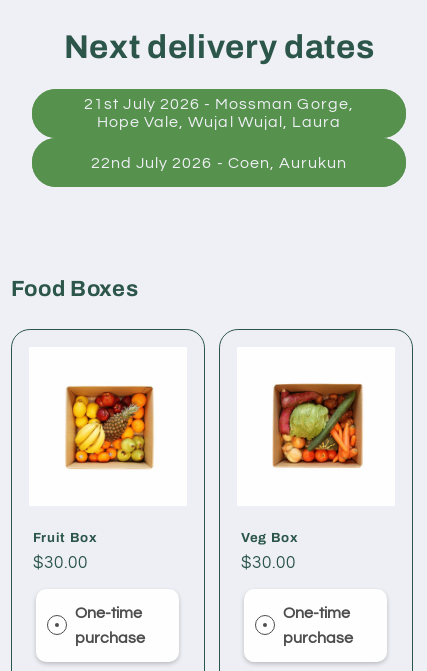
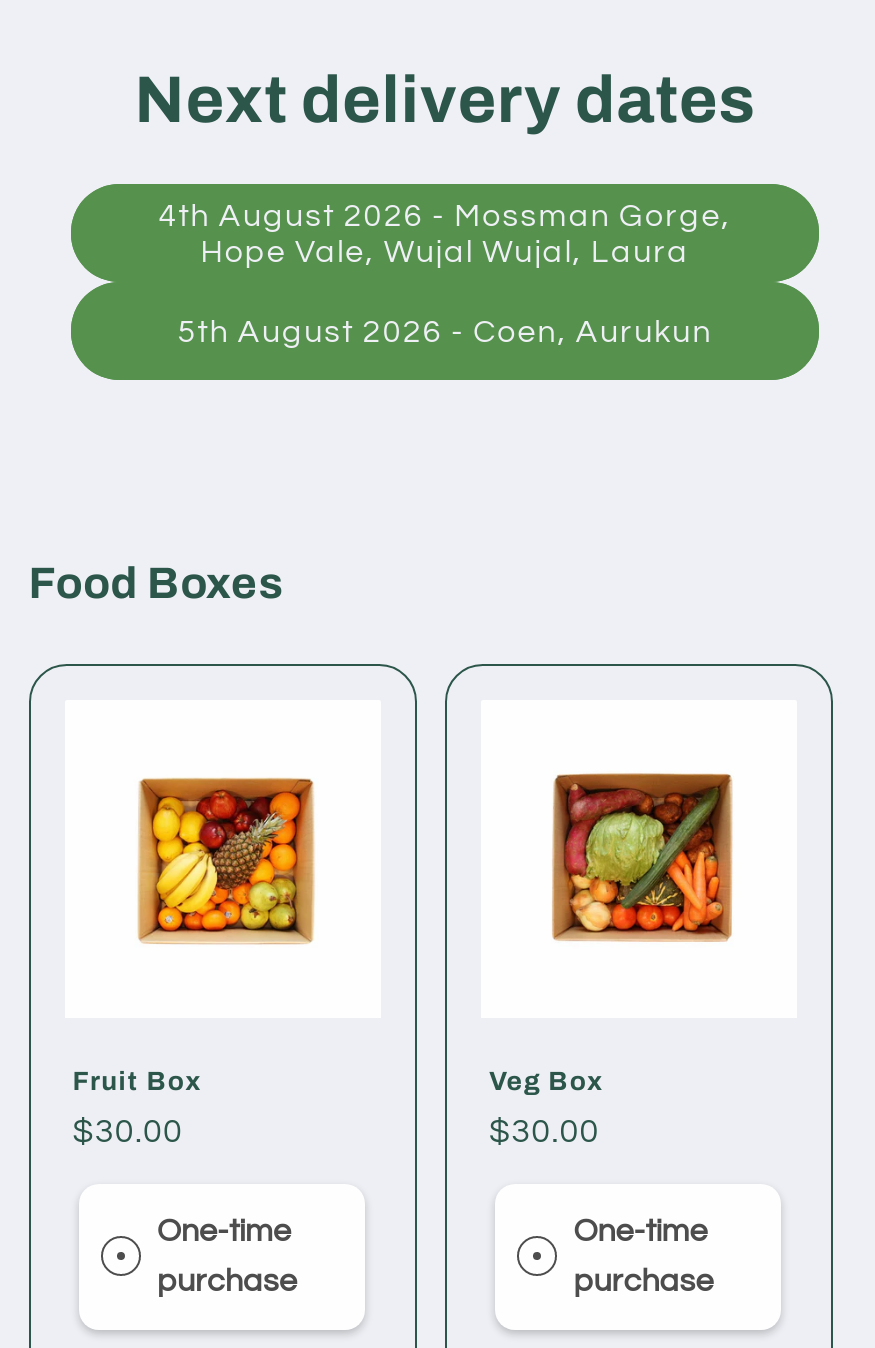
- 21st July 2026 - Mossman Gorge,
+ 4th August 2026 - Mossman Gorge,

- 22nd July 2026 - Coen, Aurukun
+ 5th August 2026 - Coen, Aurukun
